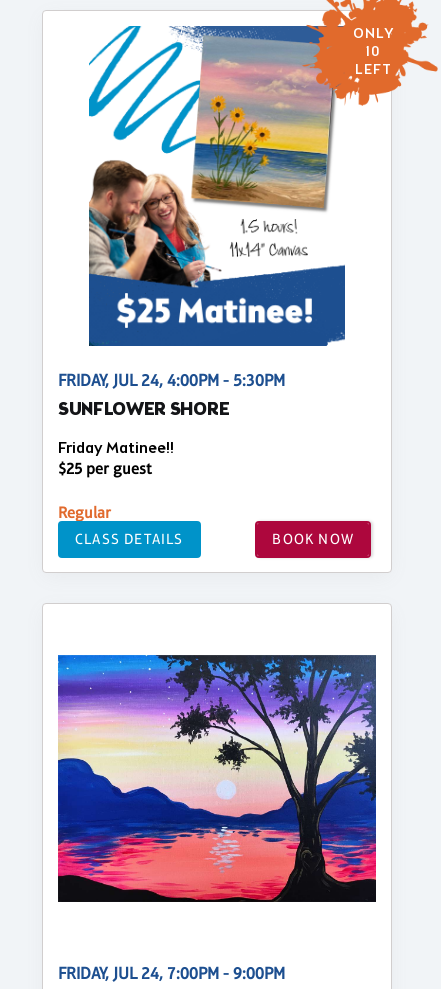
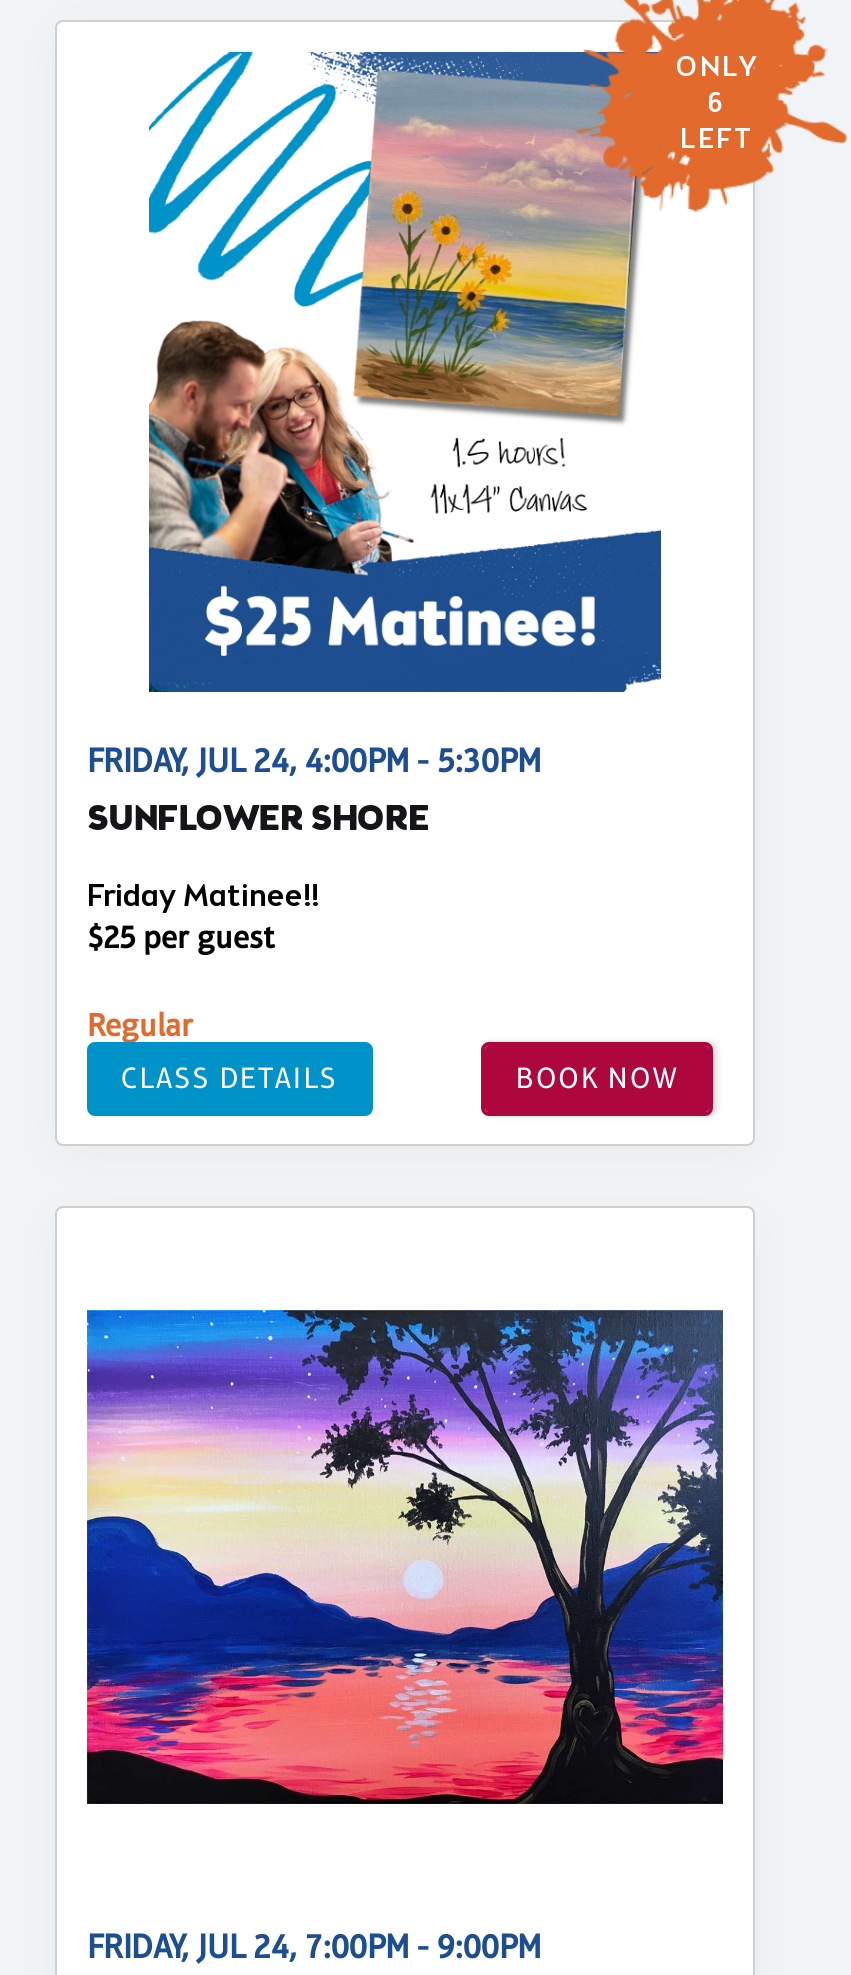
- 10
+ 6
